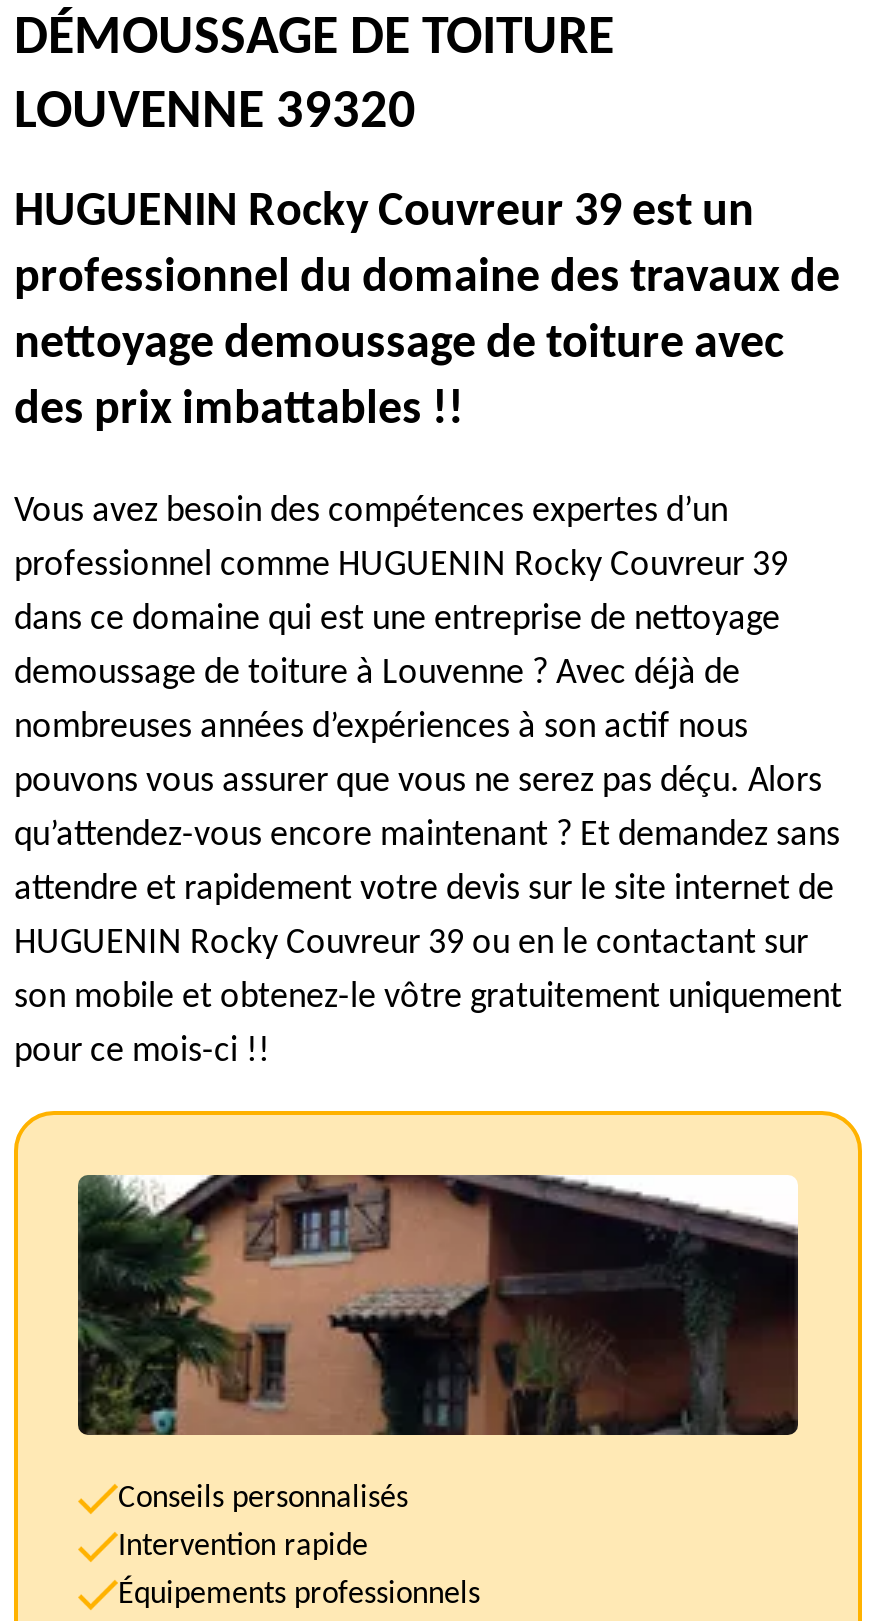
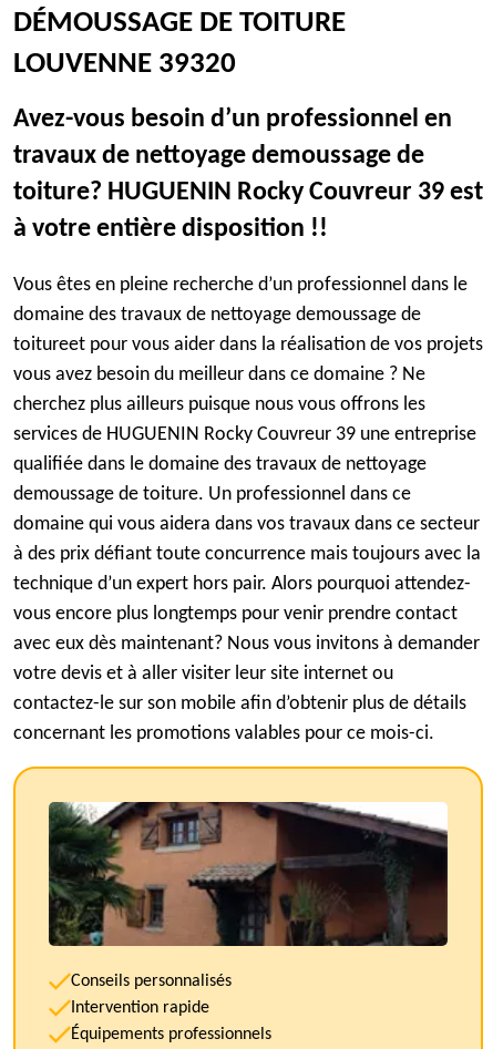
- HUGUENIN Rocky Couvreur 39 est un
- professionnel du domaine des travaux de
- nettoyage demoussage de toiture avec
- des prix imbattables !!
+ Avez-vous besoin d’un professionnel en
+ travaux de nettoyage demoussage de
+ toiture? HUGUENIN Rocky Couvreur 39 est
+ à votre entière disposition !!

- Vous avez besoin des compétences expertes d’un
- professionnel comme HUGUENIN Rocky Couvreur 39
- dans ce domaine qui est une entreprise de nettoyage
- demoussage de toiture à Louvenne ? Avec déjà de
- nombreuses années d’expériences à son actif nous
- pouvons vous assurer que vous ne serez pas déçu. Alors
- qu’attendez-vous encore maintenant ? Et demandez sans
- attendre et rapidement votre devis sur le site internet de
- HUGUENIN Rocky Couvreur 39 ou en le contactant sur
- son mobile et obtenez-le vôtre gratuitement uniquement
- pour ce mois-ci !!
+ Vous êtes en pleine recherche d’un professionnel dans le
+ domaine des travaux de nettoyage demoussage de
+ toitureet pour vous aider dans la réalisation de vos projets
+ vous avez besoin du meilleur dans ce domaine ? Ne
+ cherchez plus ailleurs puisque nous vous offrons les
+ services de HUGUENIN Rocky Couvreur 39 une entreprise
+ qualifiée dans le domaine des travaux de nettoyage
+ demoussage de toiture. Un professionnel dans ce
+ domaine qui vous aidera dans vos travaux dans ce secteur
+ à des prix défiant toute concurrence mais toujours avec la
+ technique d’un expert hors pair. Alors pourquoi attendez-
+ vous encore plus longtemps pour venir prendre contact
+ avec eux dès maintenant? Nous vous invitons à demander
+ votre devis et à aller visiter leur site internet ou
+ contactez-le sur son mobile afin d’obtenir plus de détails
+ concernant les promotions valables pour ce mois-ci.
